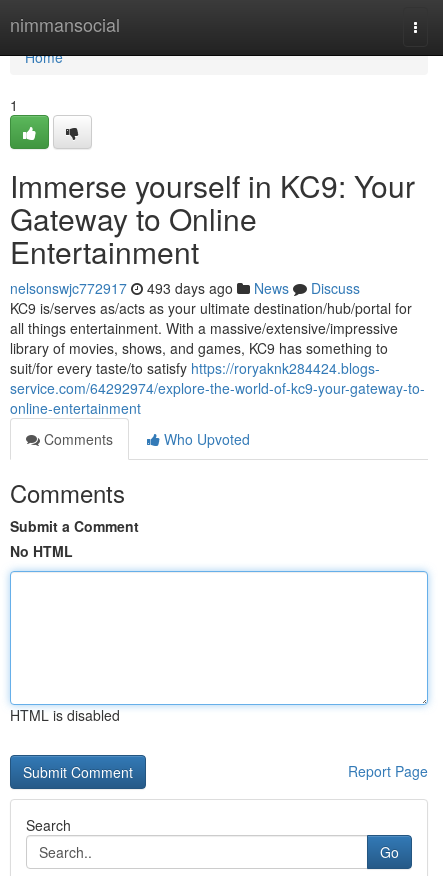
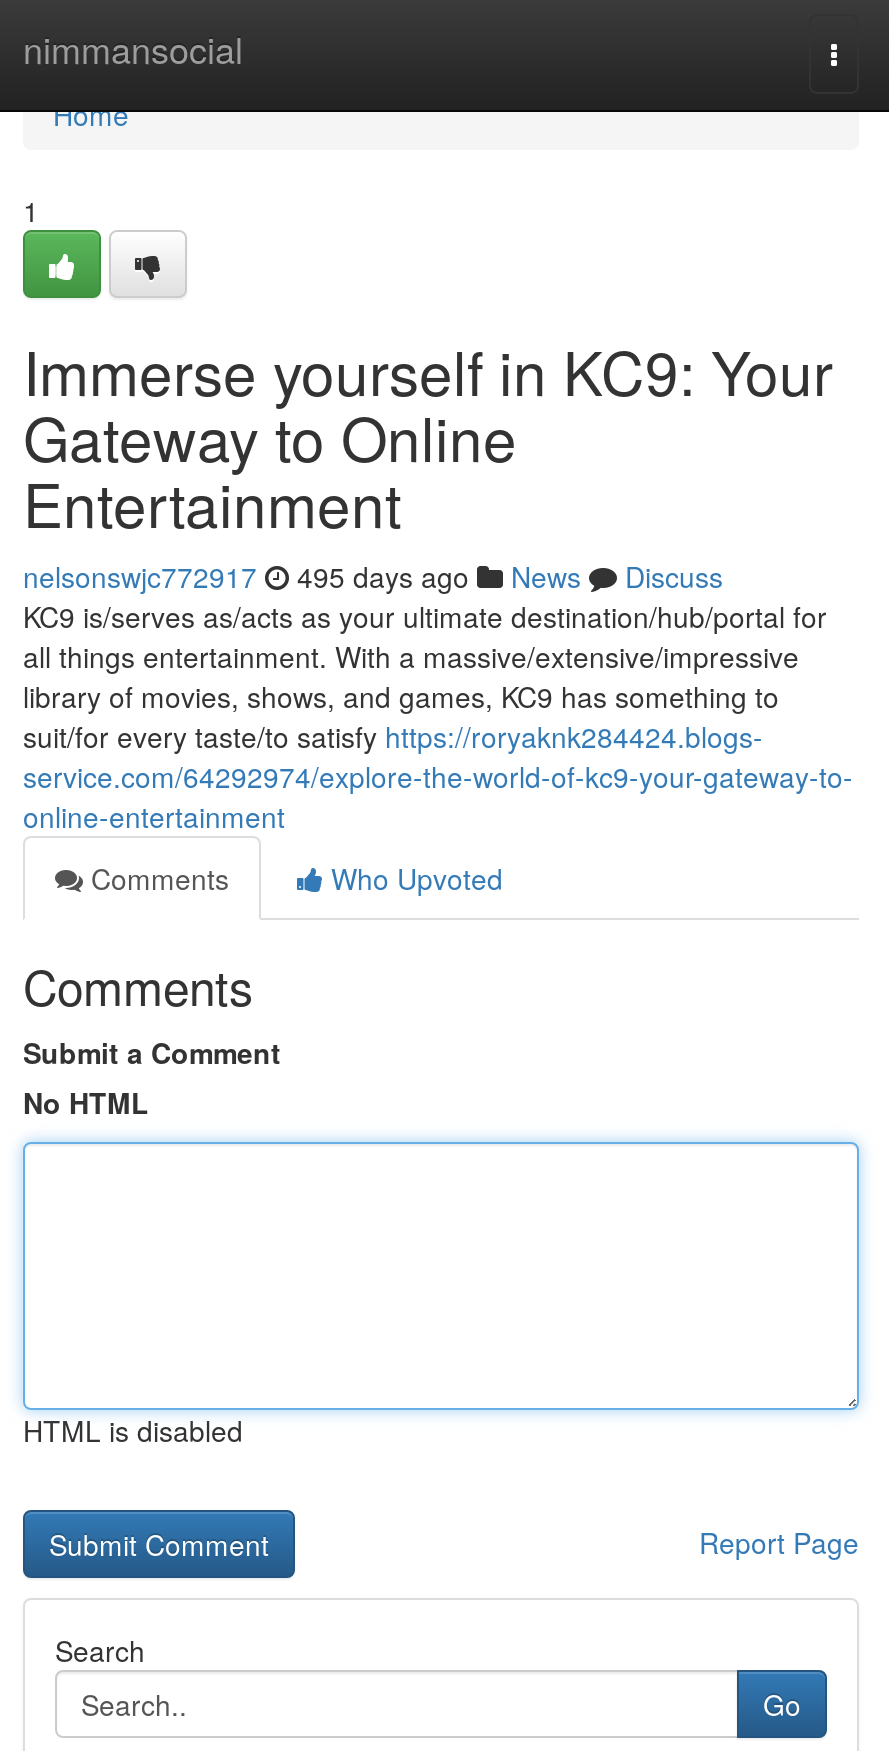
- nelsonswjc772917 493 days ago News Discuss
+ nelsonswjc772917 495 days ago News Discuss
